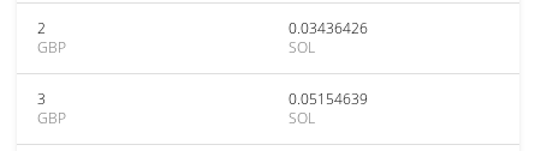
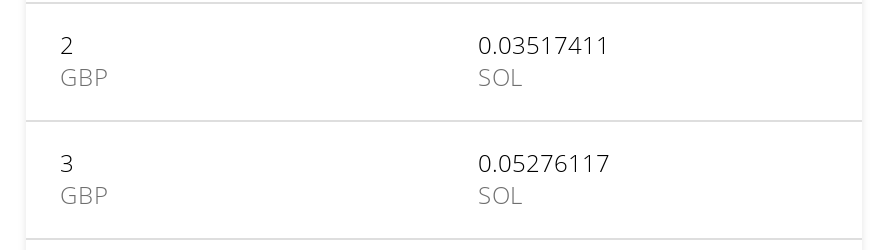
- 0.03436426
+ 0.03517411

- 0.05154639
+ 0.05276117
